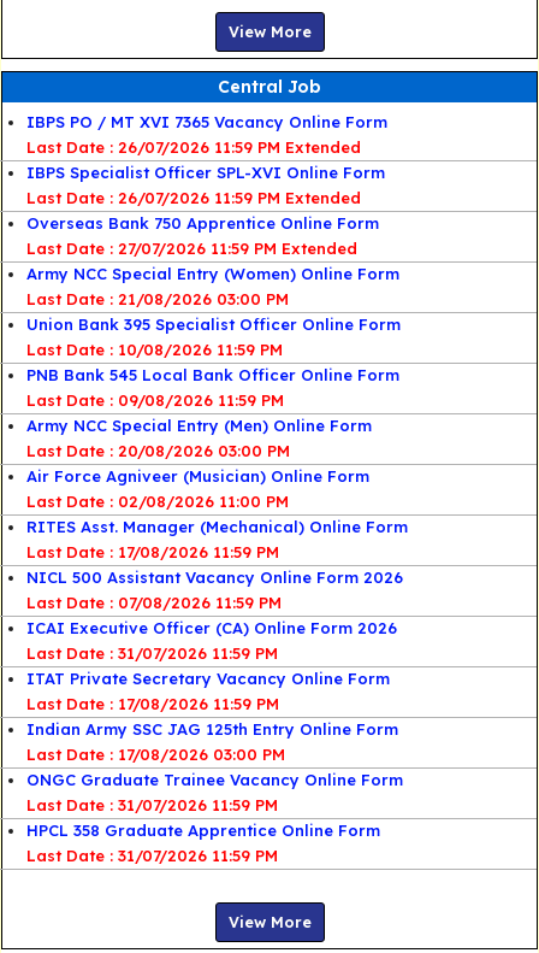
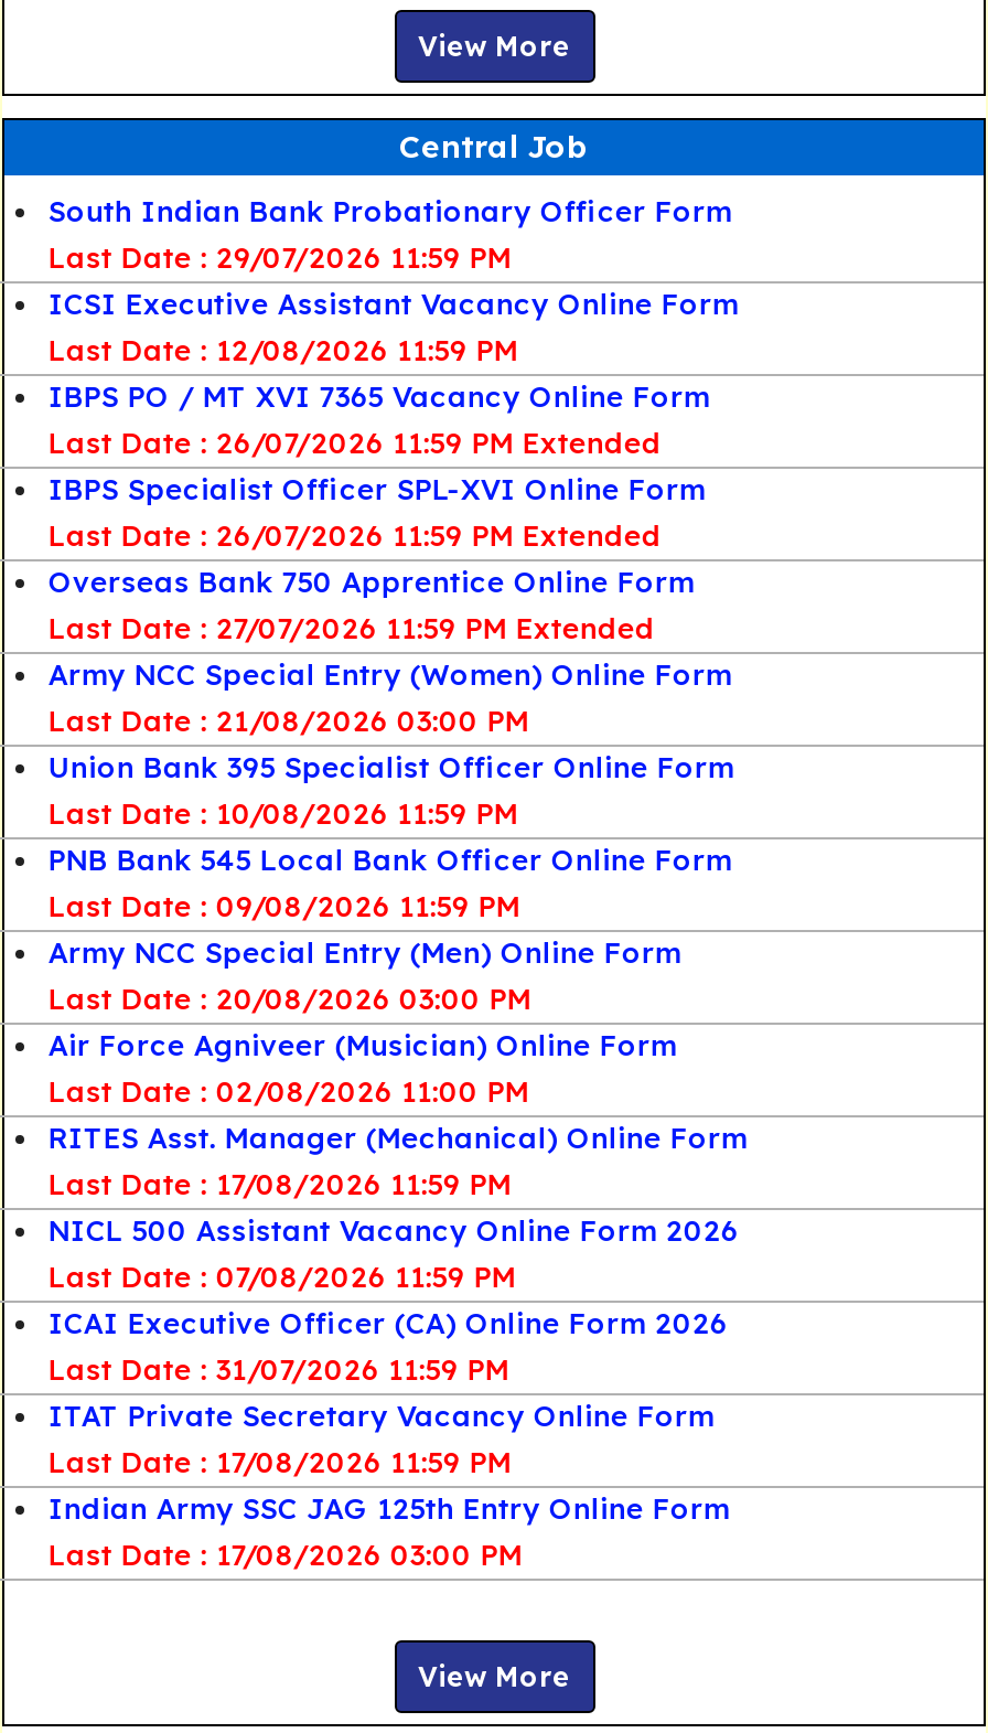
+ South Indian Bank Probationary Officer Form
+ Last Date : 29/07/2026 11:59 PM
+ ICSI Executive Assistant Vacancy Online Form
+ Last Date : 12/08/2026 11:59 PM

moved down: IBPS PO / MT XVI 7365 Vacancy Online Form | Last Date : 26/07/2026 11:59 PM Extended | IBPS Specialist Officer SPL-XVI Online Form | ... | Indian Army SSC JAG 125th Entry Online Form | Last Date : 17/08/2026 03:00 PM

- ONGC Graduate Trainee Vacancy Online Form
- Last Date : 31/07/2026 11:59 PM
- HPCL 358 Graduate Apprentice Online Form
- Last Date : 31/07/2026 11:59 PM
